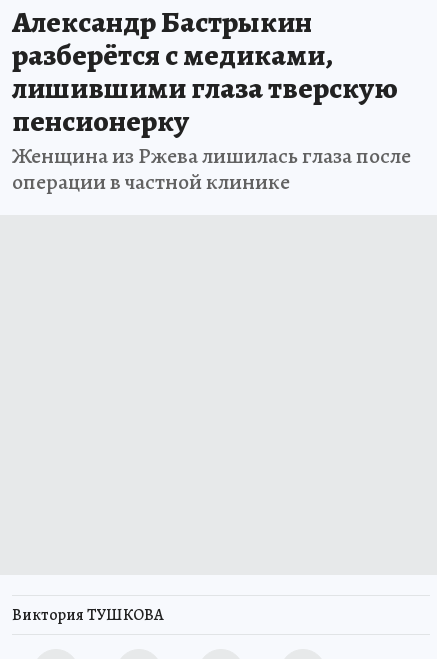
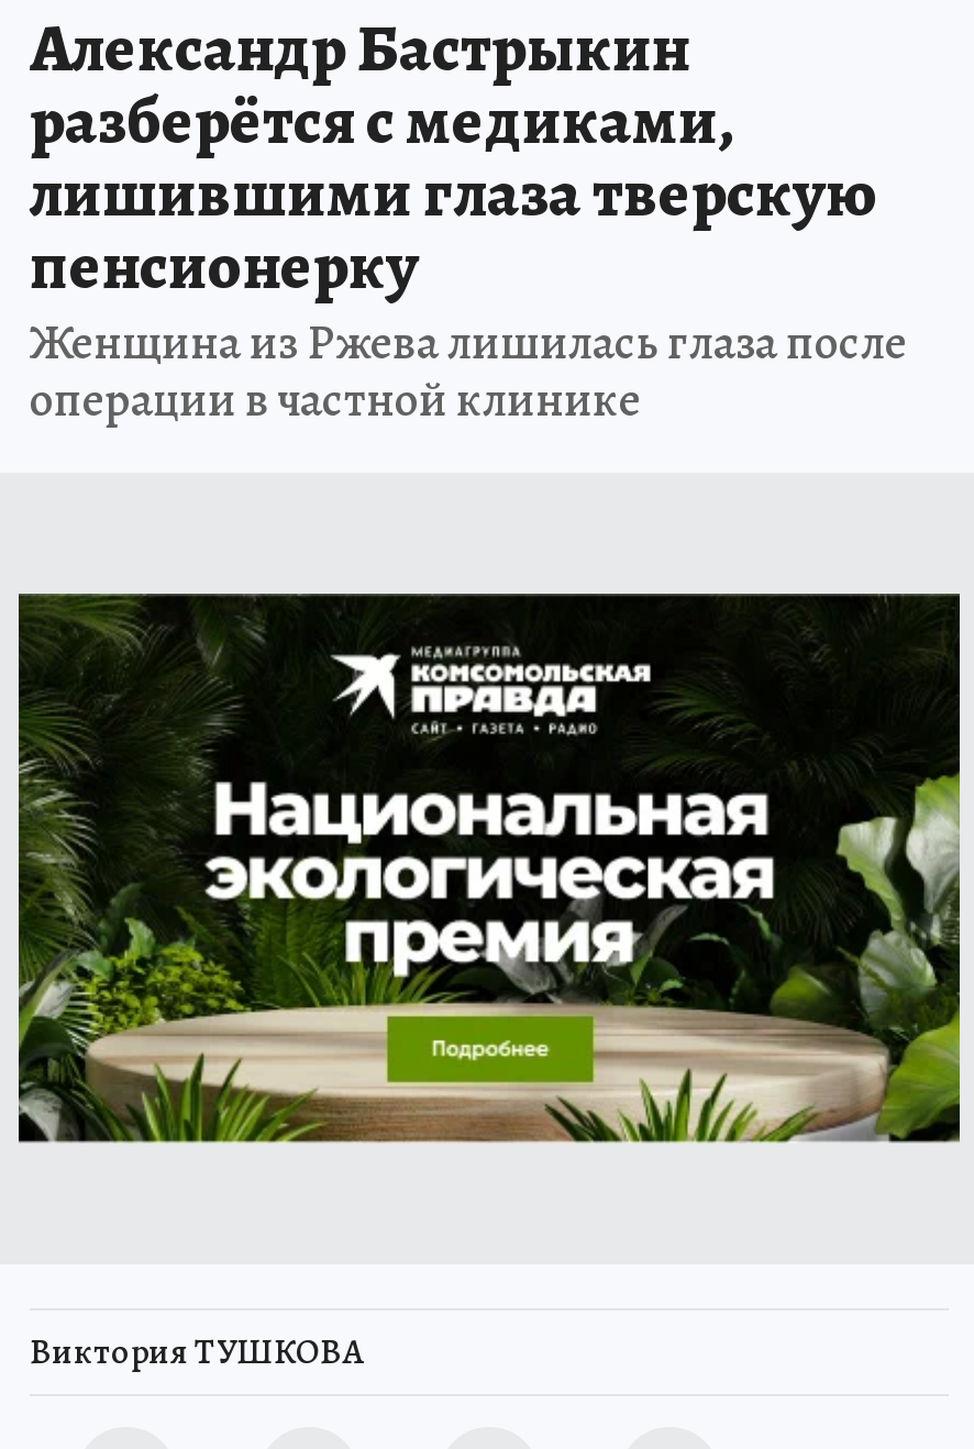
+ [image]
